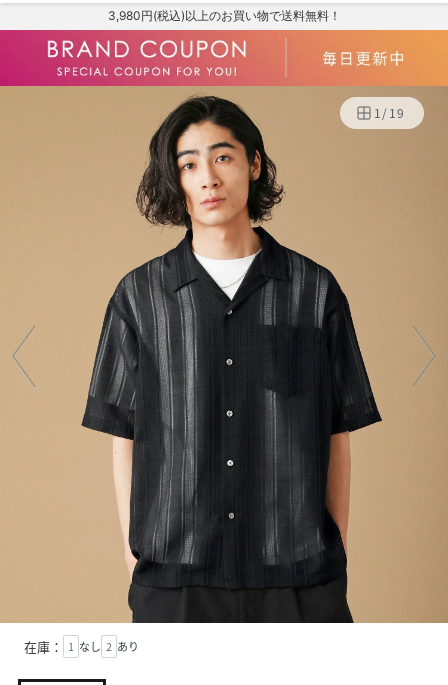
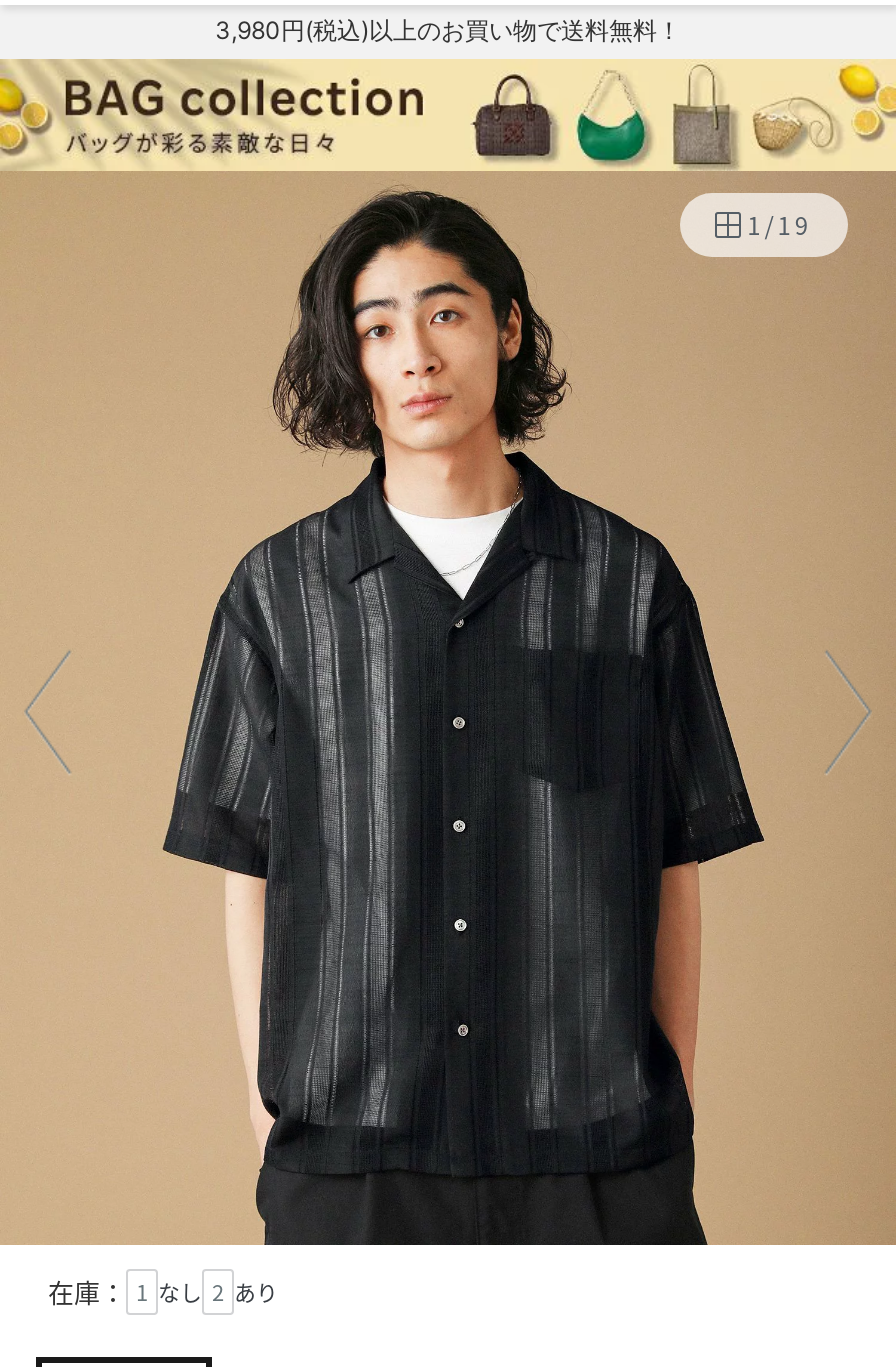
- [image]
+ [image]
